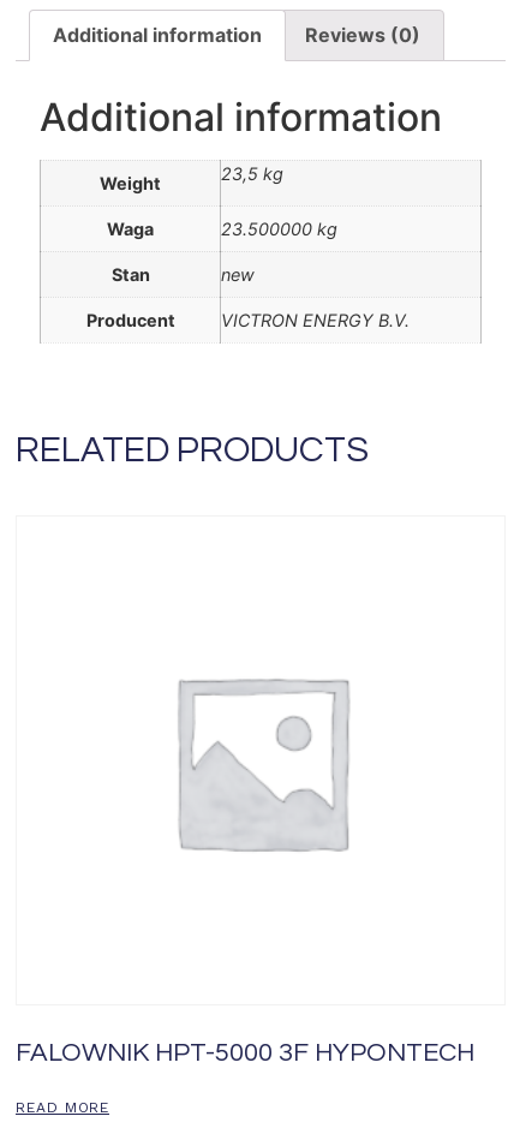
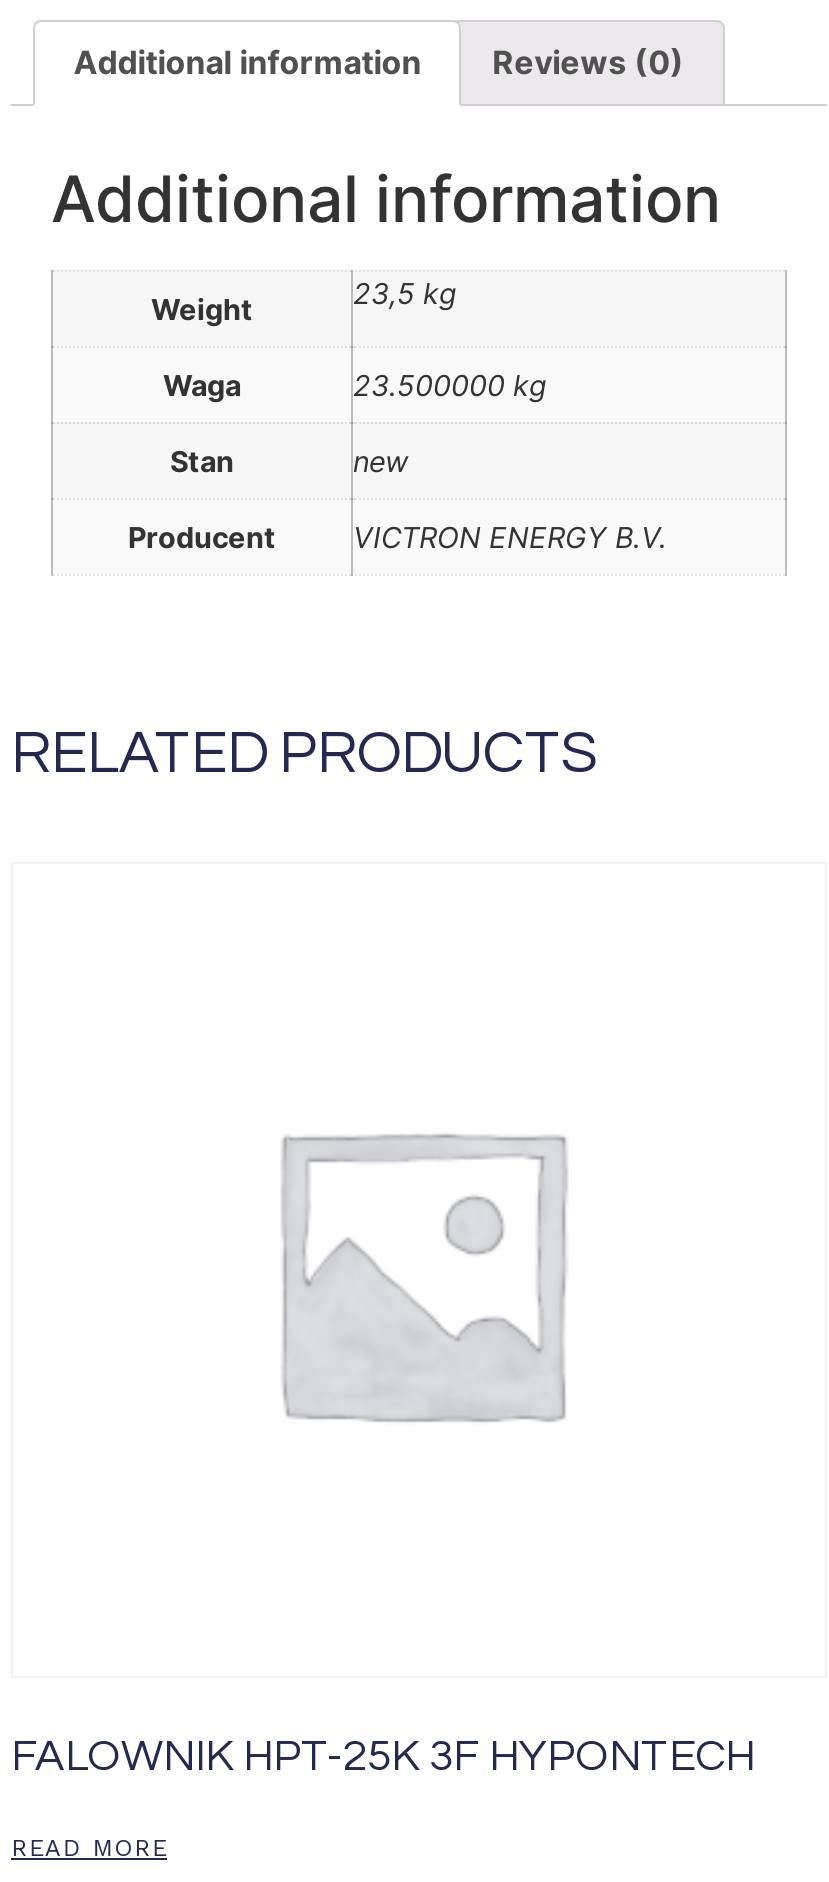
- FALOWNIK HPT-5000 3F HYPONTECH
+ FALOWNIK HPT-25K 3F HYPONTECH
